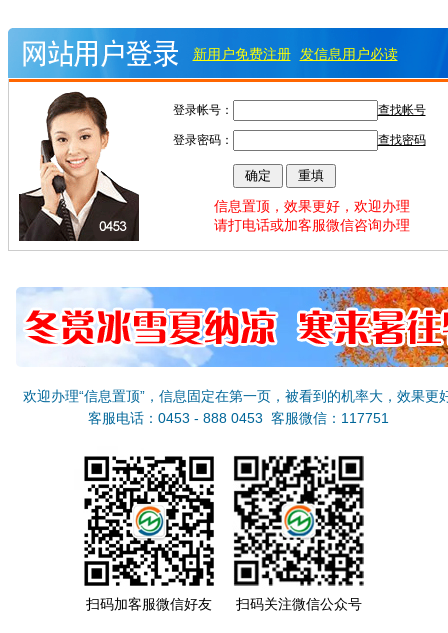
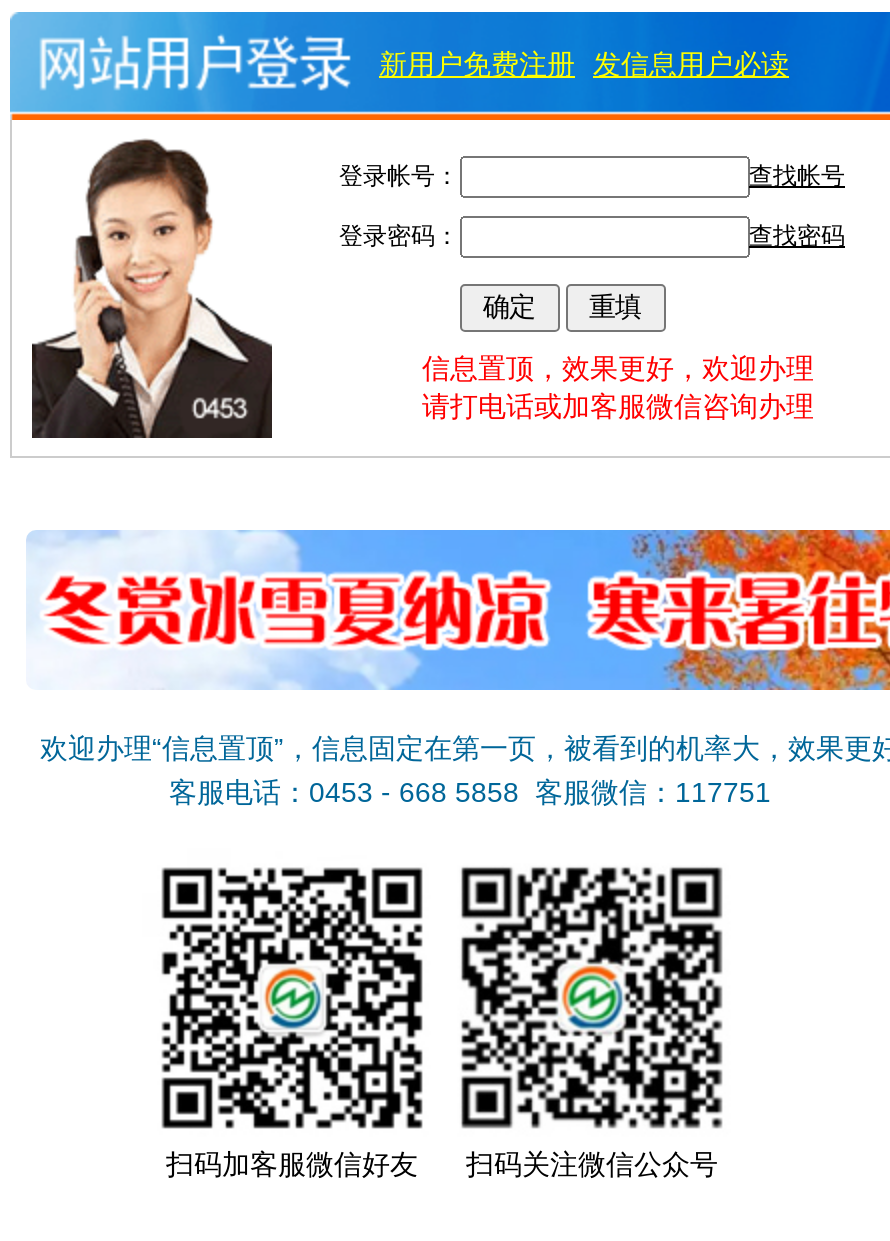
- 客服电话：0453 - 888 0453 客服微信：117751
+ 客服电话：0453 - 668 5858 客服微信：117751
